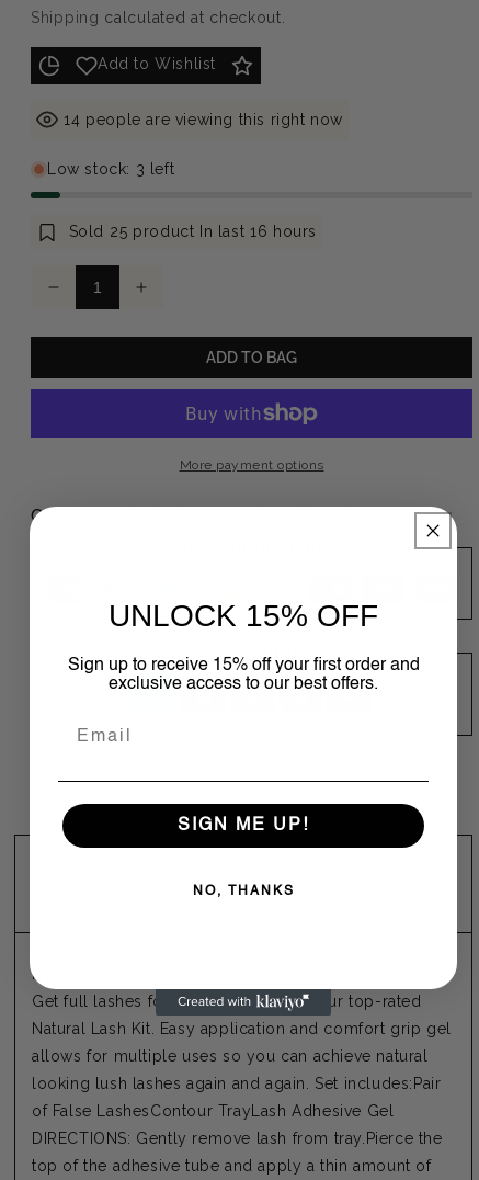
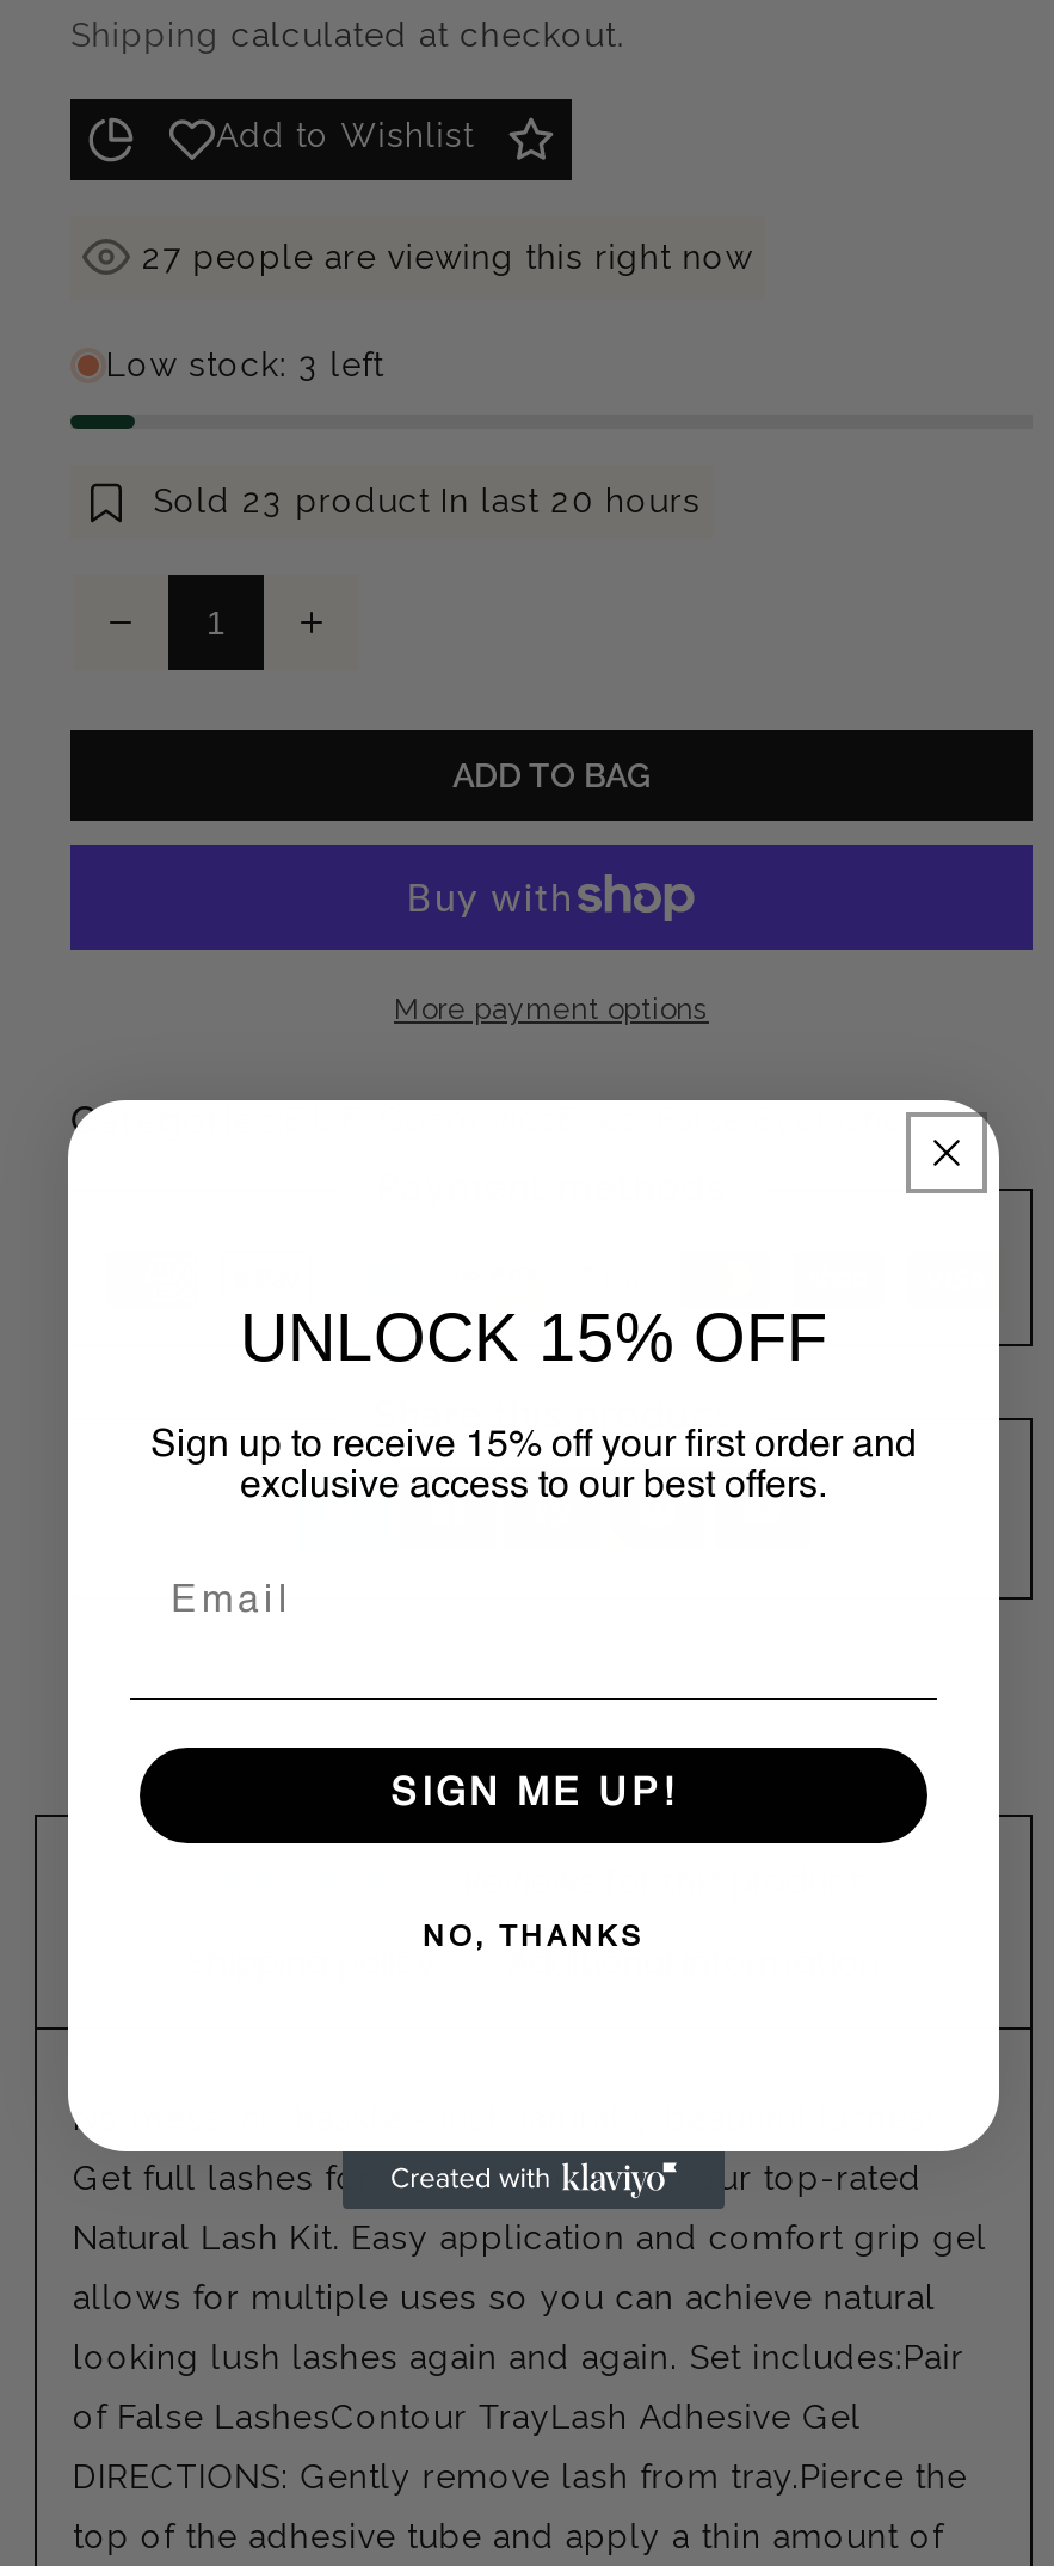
- 14 people are viewing this right now
+ 27 people are viewing this right now

- Sold 25 product In last 16 hours
+ Sold 23 product In last 20 hours
